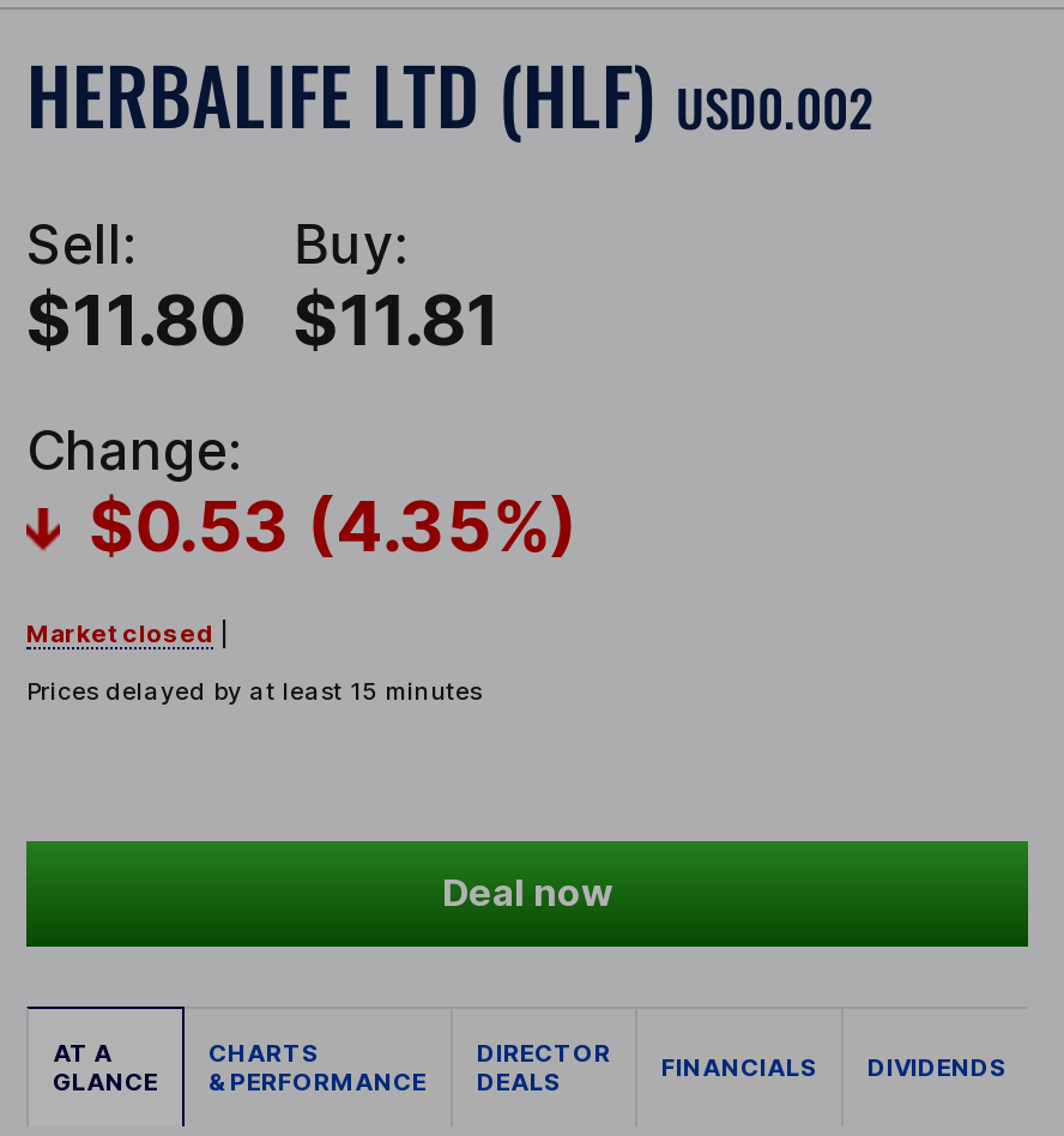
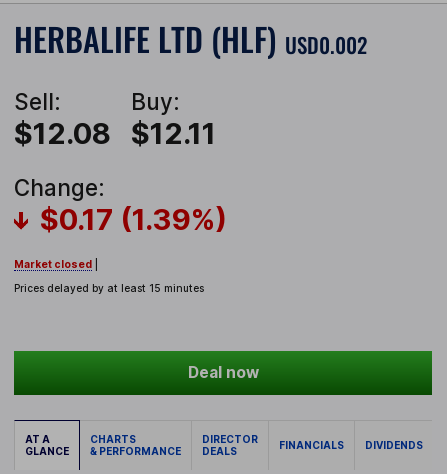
- $11.80
+ $12.08

- $11.81
+ $12.11

- $0.53 (4.35%)
+ $0.17 (1.39%)
